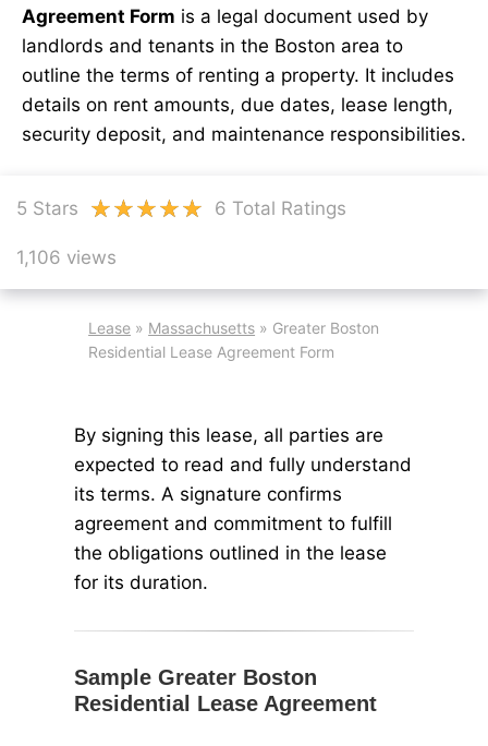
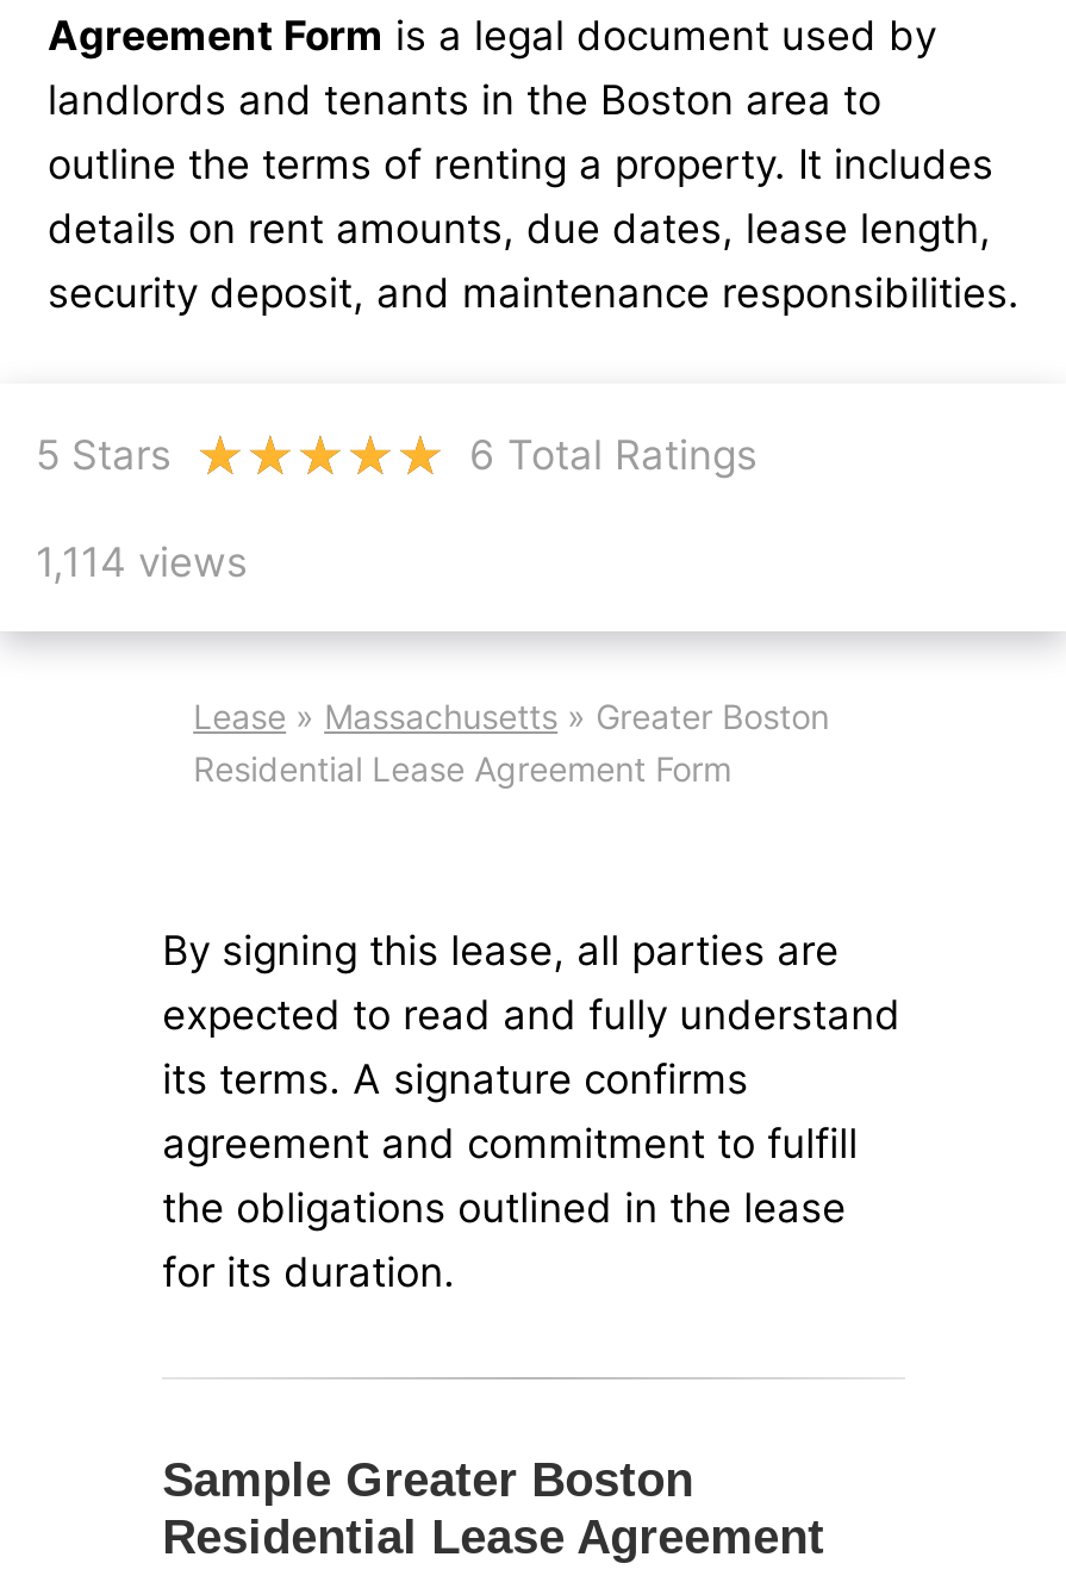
- 1,106 views
+ 1,114 views
